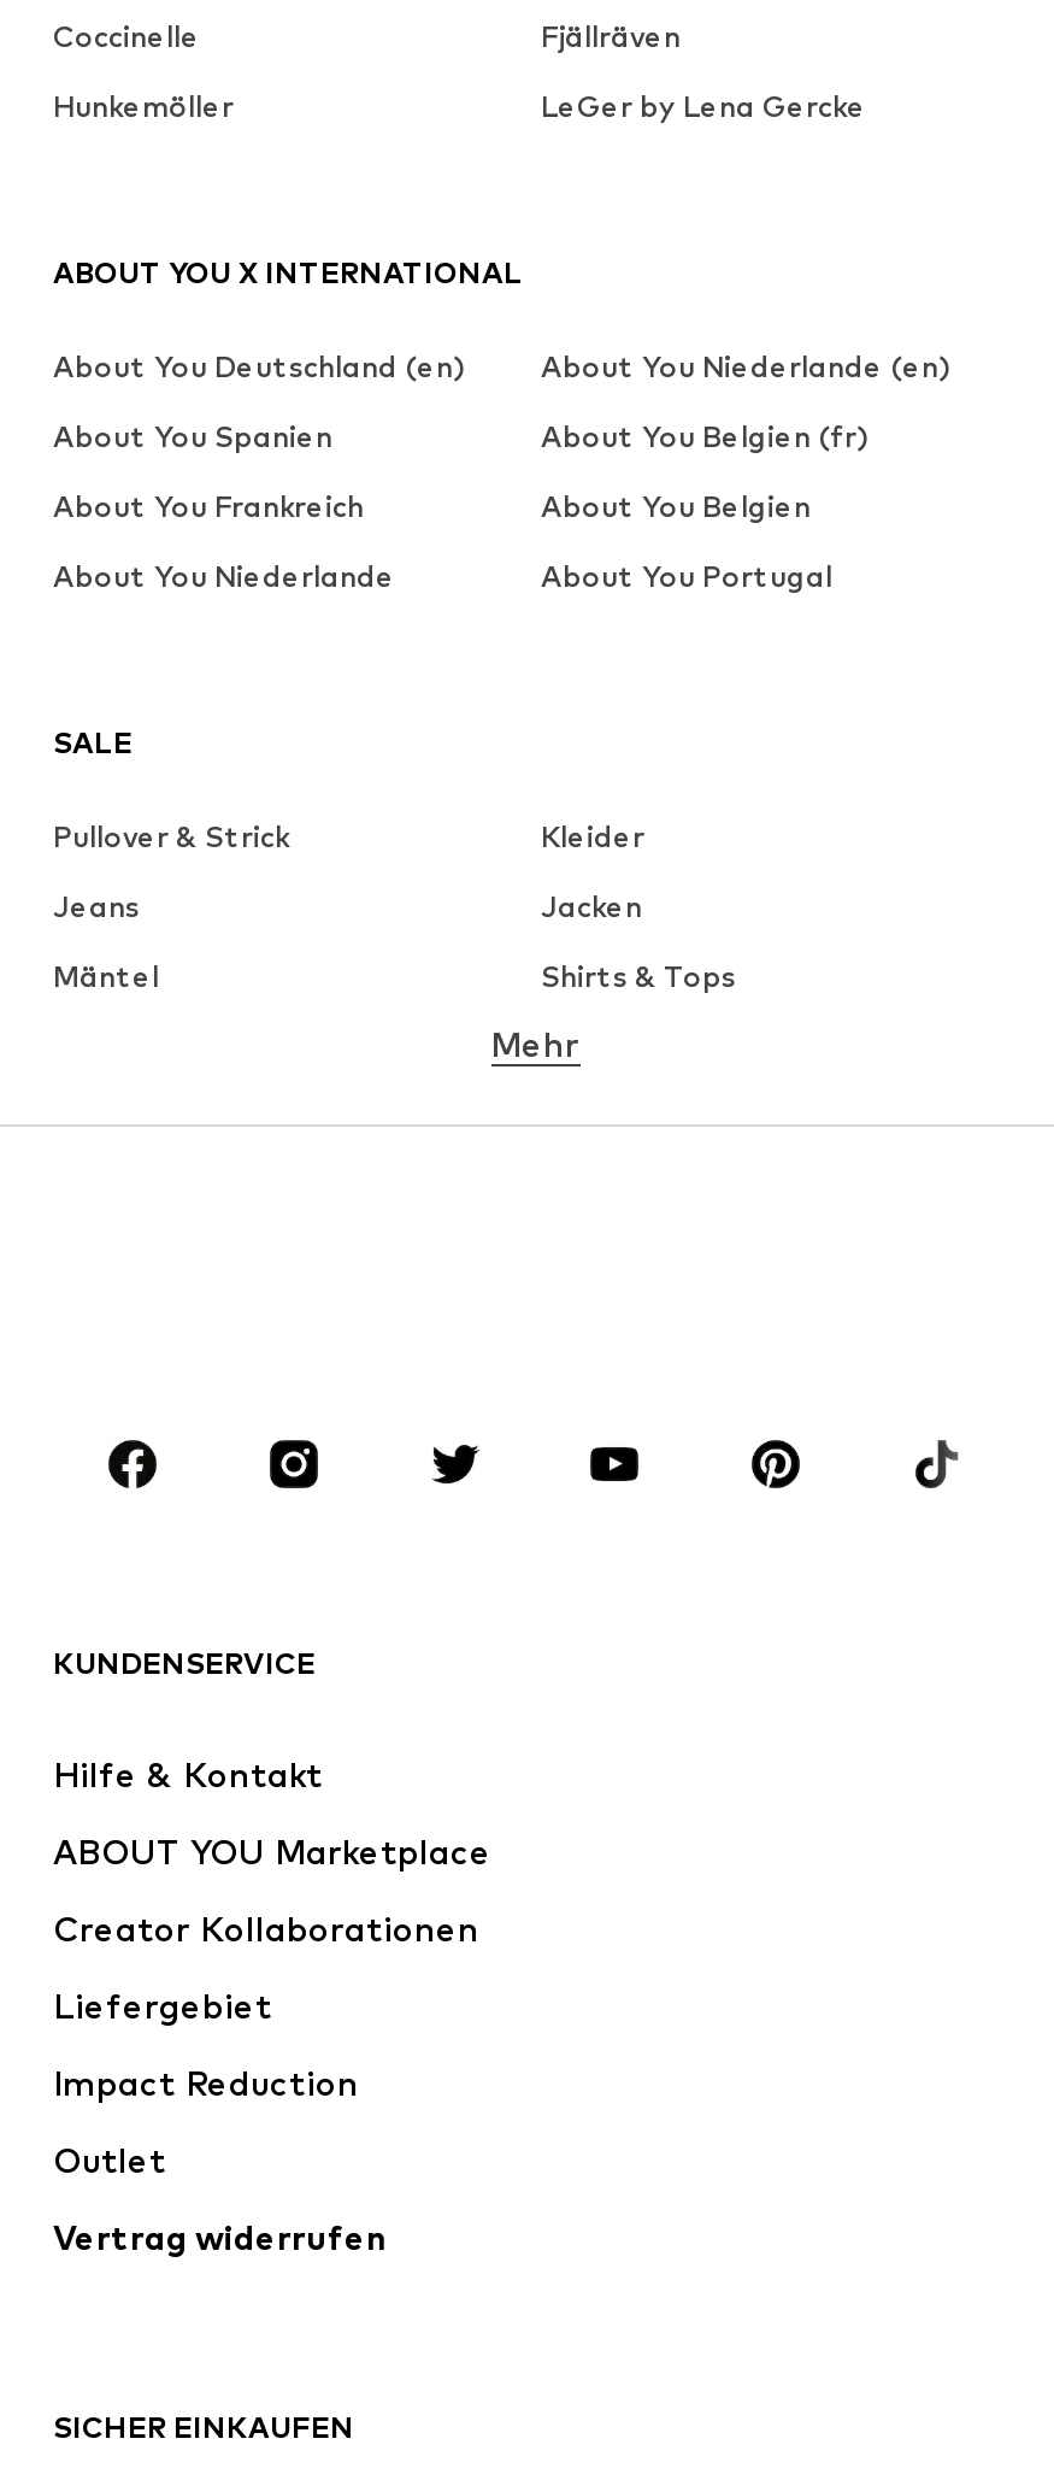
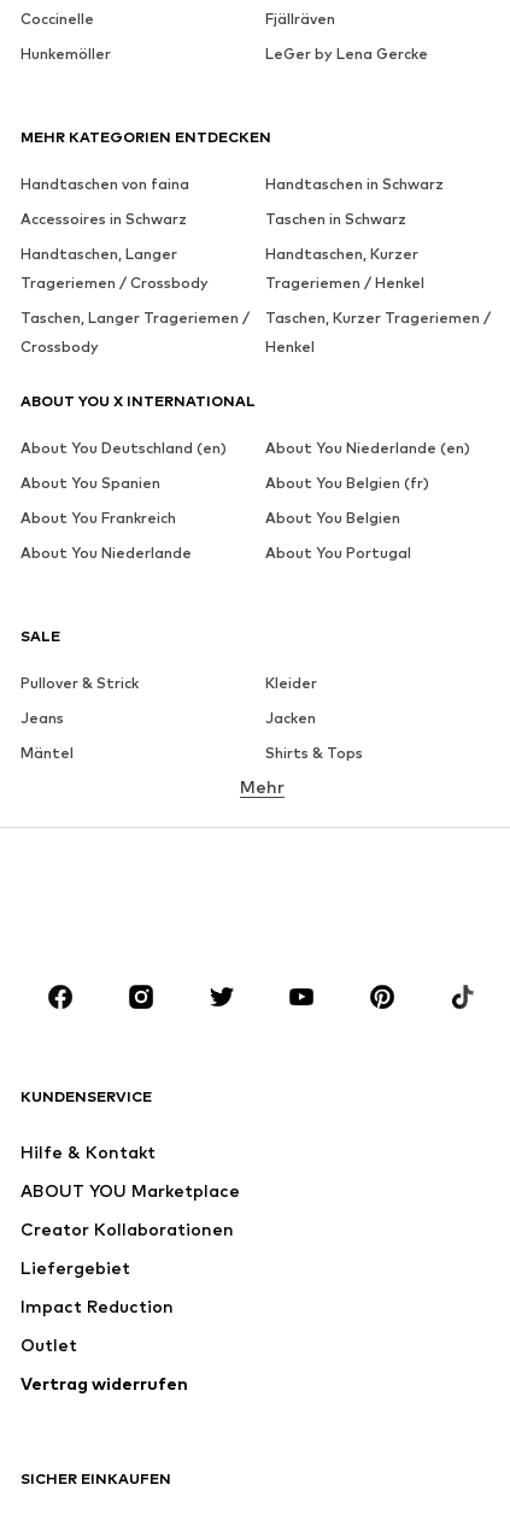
+ MEHR KATEGORIEN ENTDECKEN
+ Handtaschen von faina
+ Handtaschen in Schwarz
+ Accessoires in Schwarz
+ Taschen in Schwarz
+ Handtaschen, Langer
+ Trageriemen / Crossbody

+ Handtaschen, Kurzer
+ Trageriemen / Henkel
+ Taschen, Langer Trageriemen /
+ Crossbody

+ Taschen, Kurzer Trageriemen /
+ Henkel
